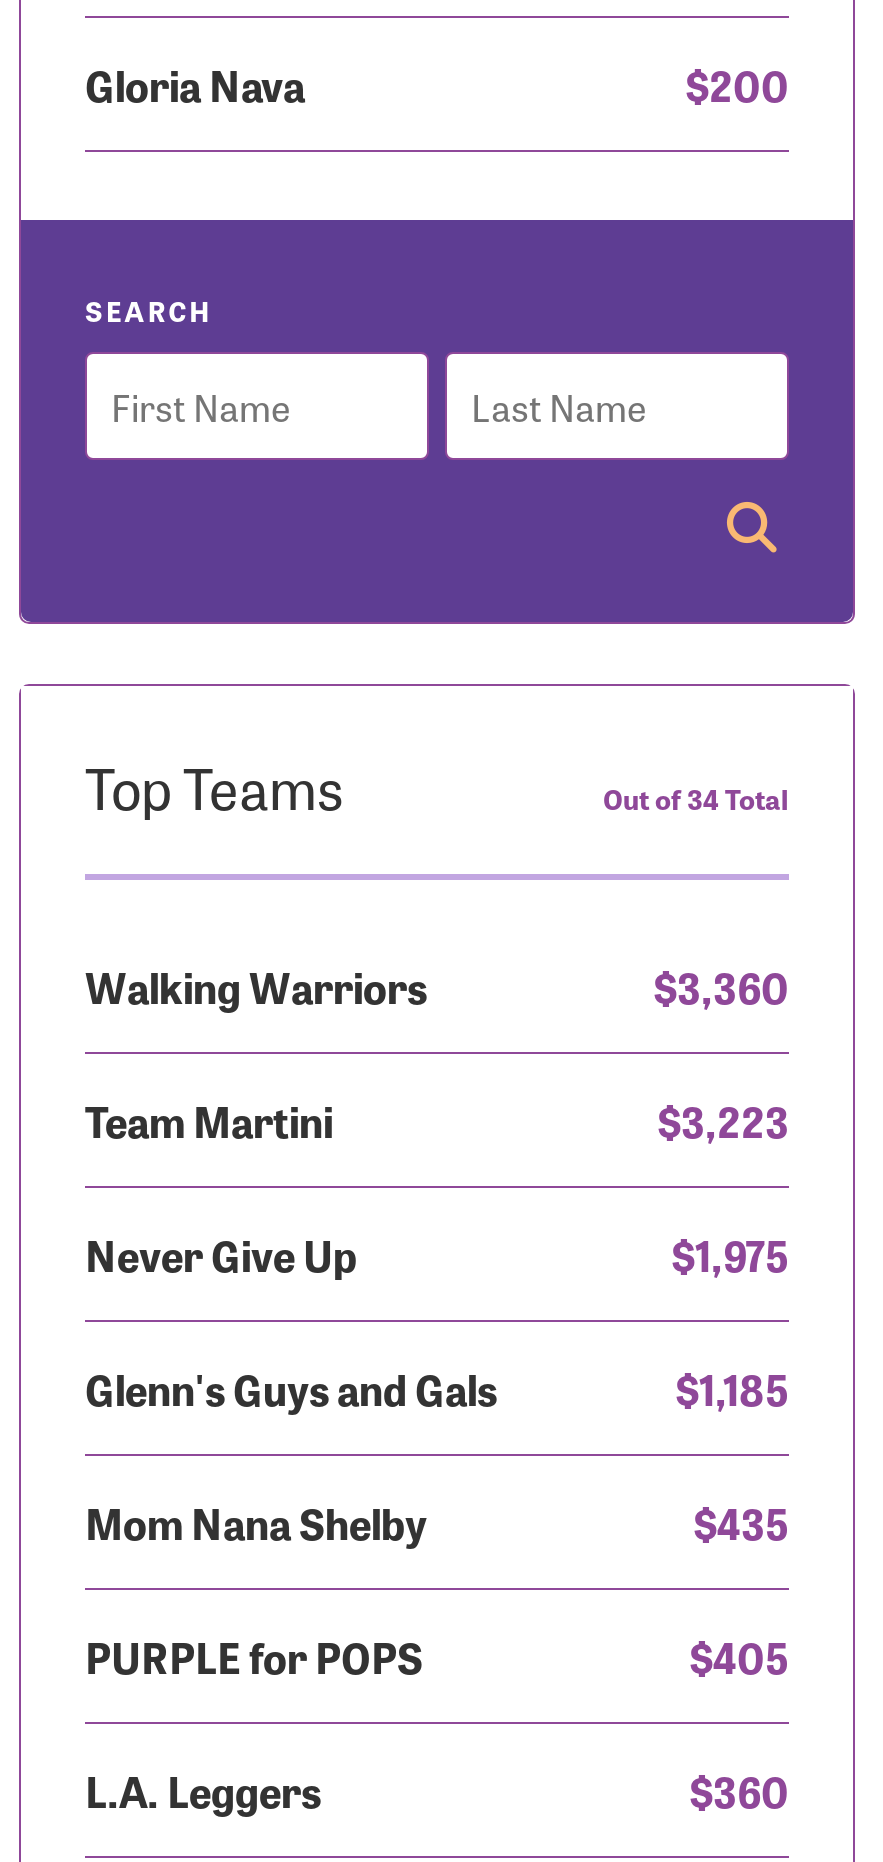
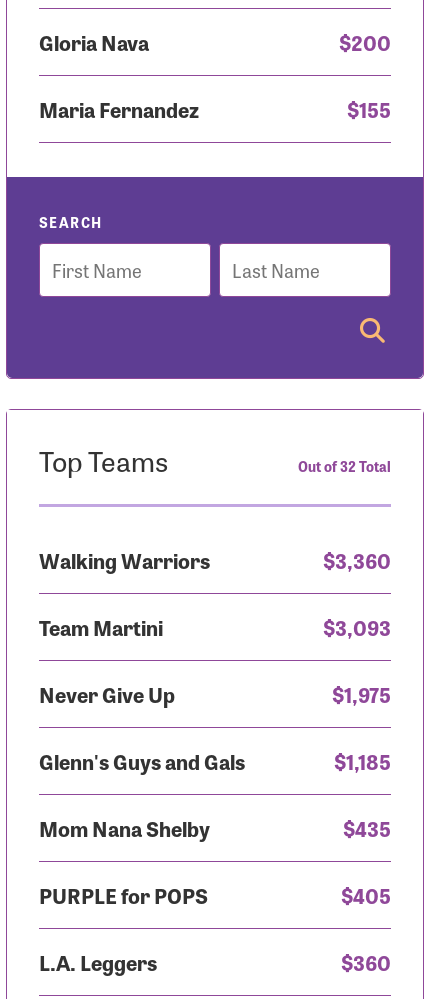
+ Maria Fernandez
+ $155

- Out of 34 Total
+ Out of 32 Total

- $3,223
+ $3,093
